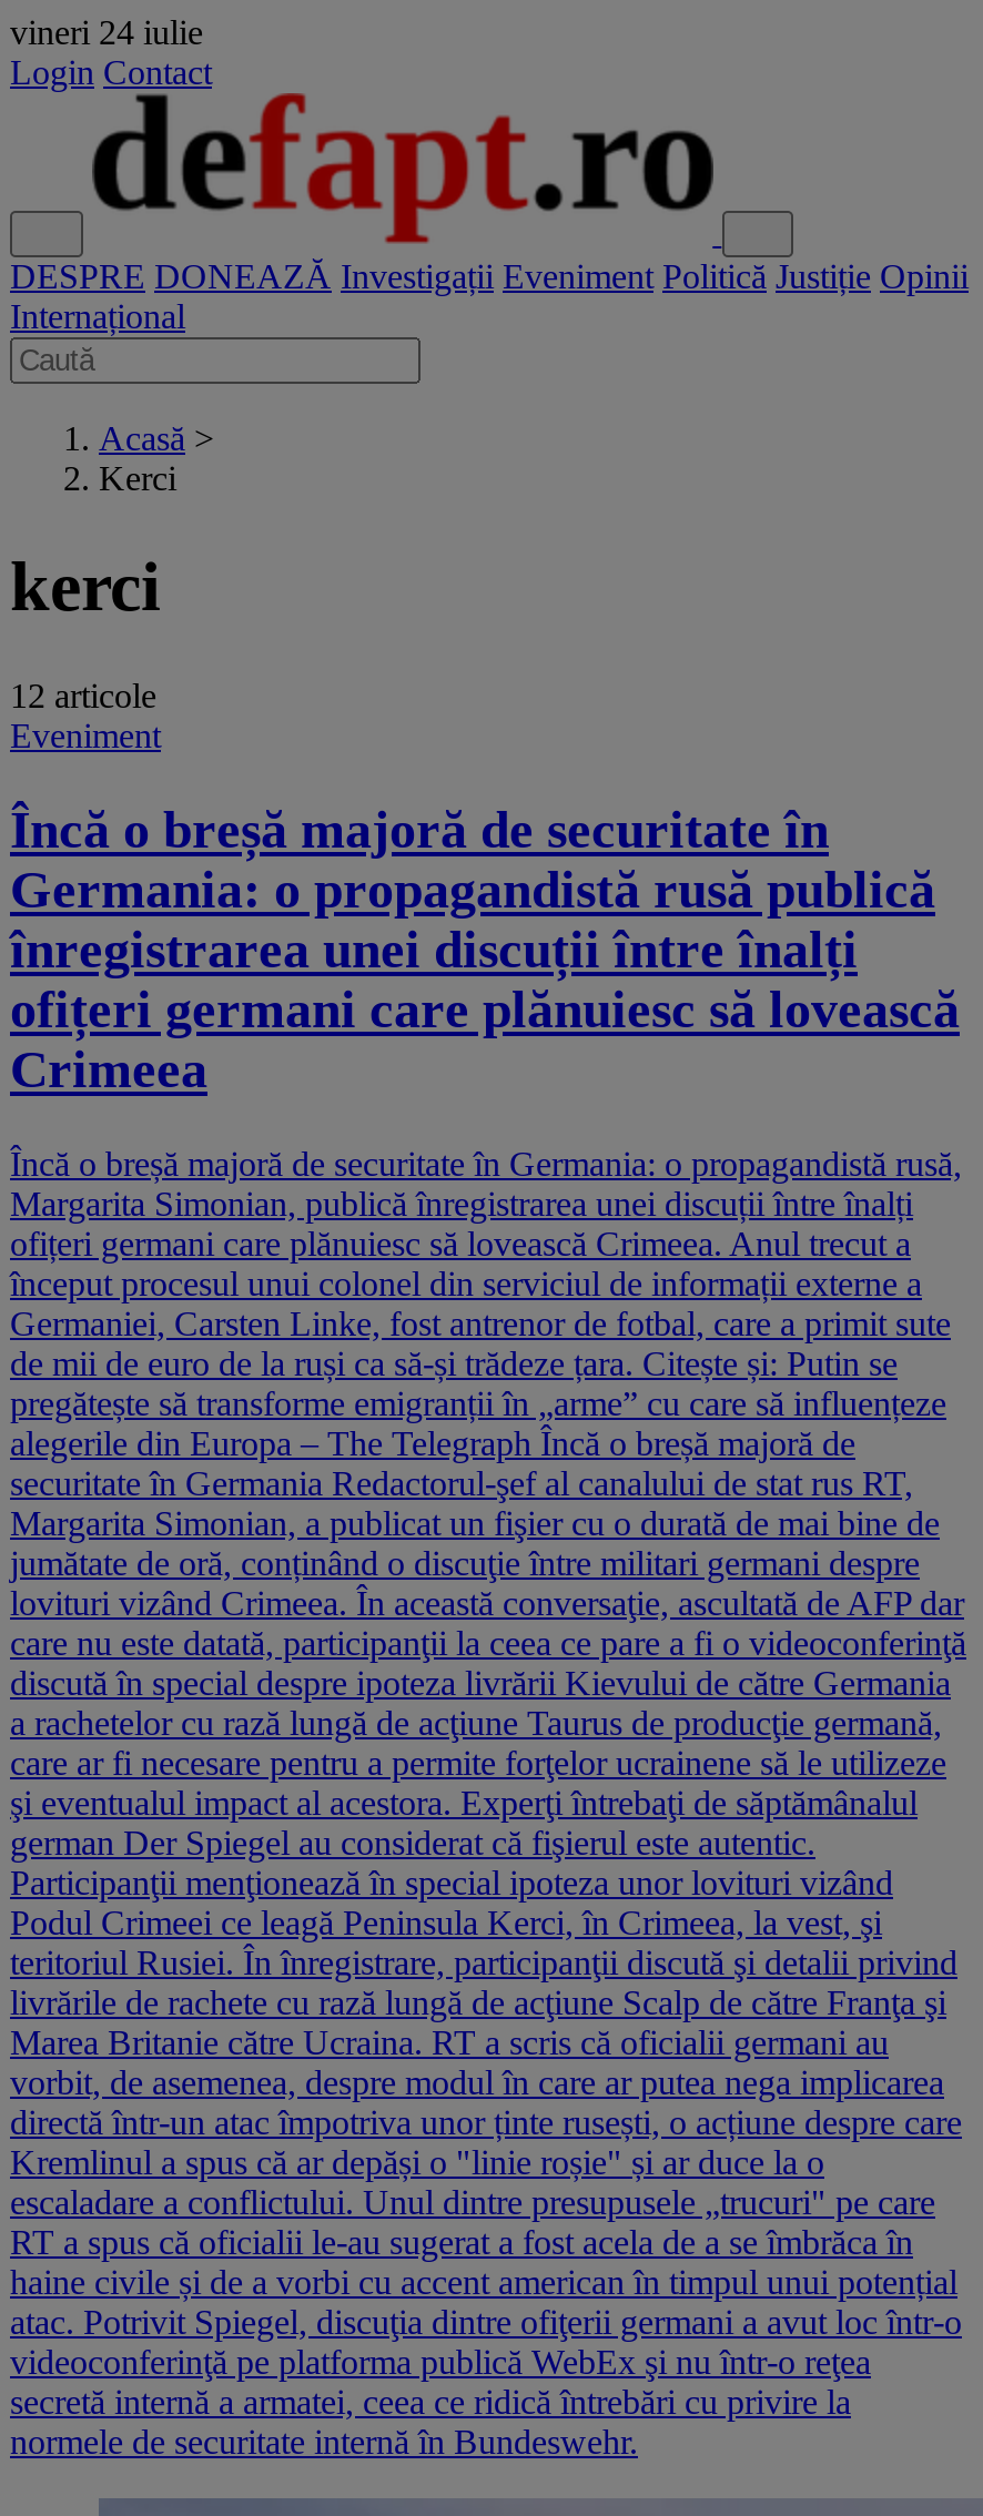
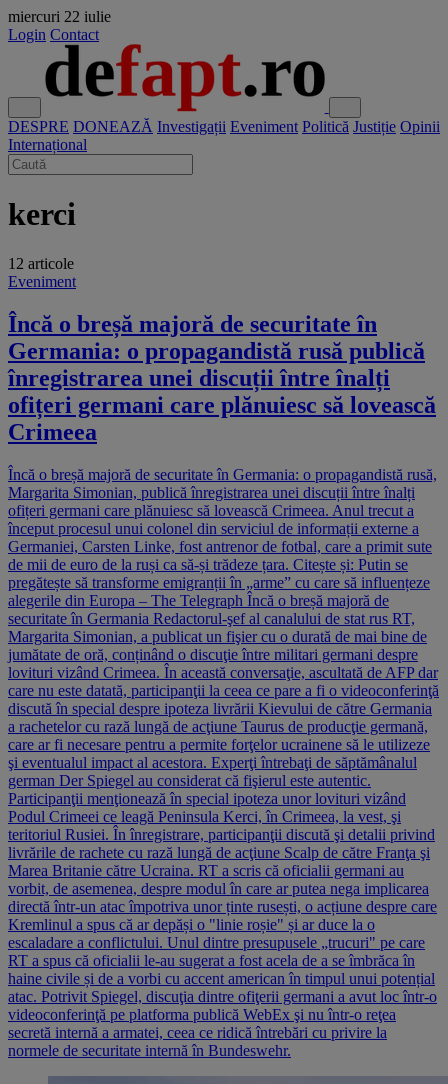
- vineri 24 iulie
+ miercuri 22 iulie

- Acasă >
- Kerci
